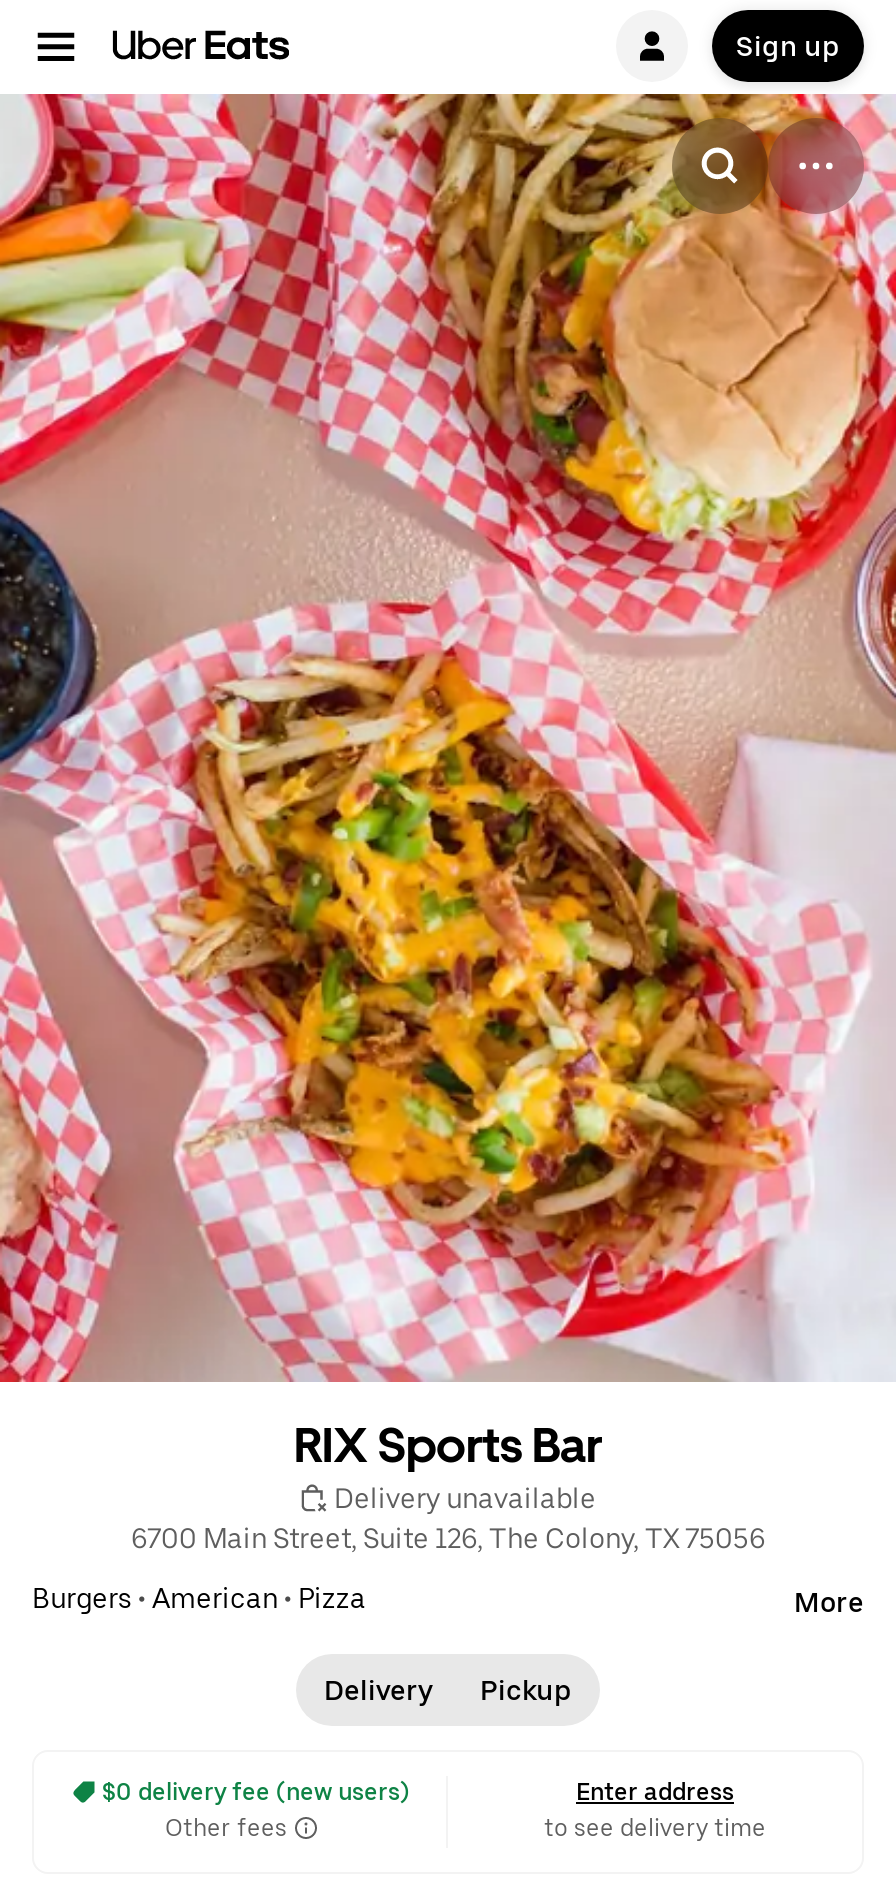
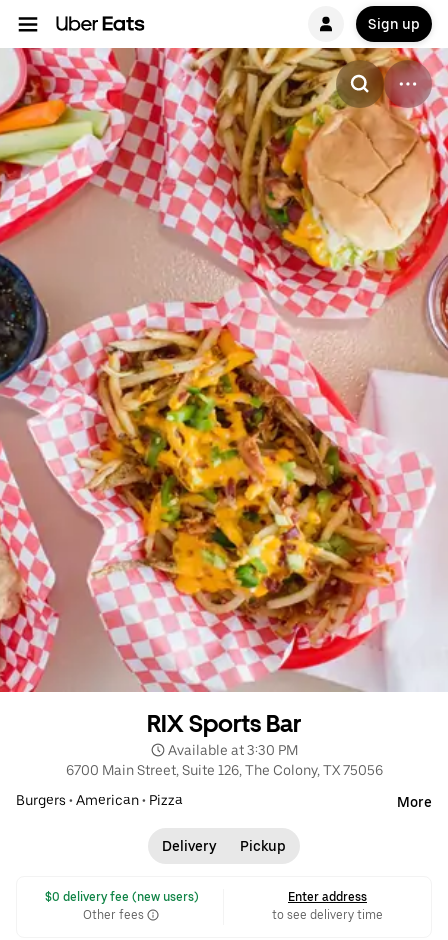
- Delivery unavailable
+ Available at 3:30 PM
